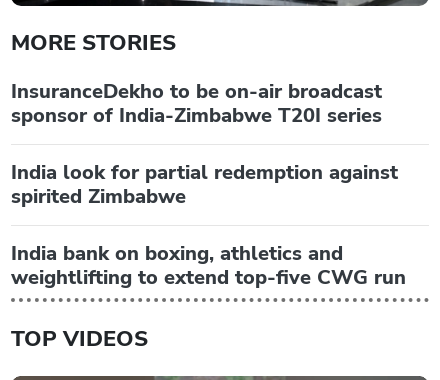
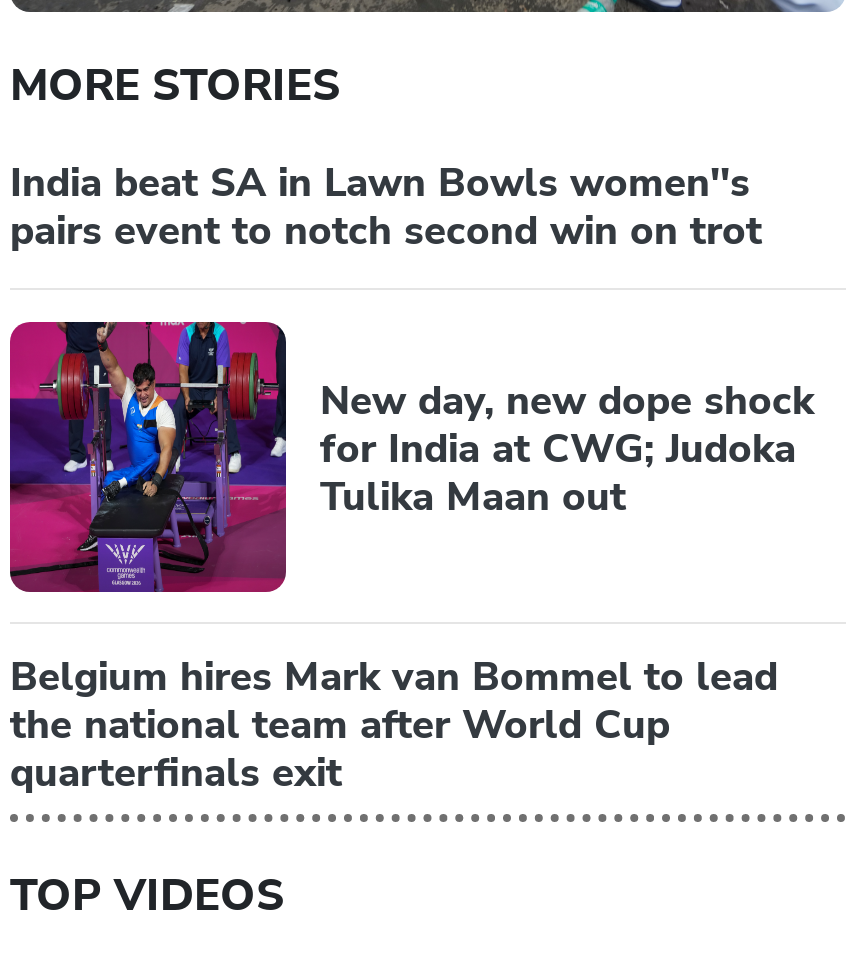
- InsuranceDekho to be on-air broadcast
- sponsor of India-Zimbabwe T20I series
+ India beat SA in Lawn Bowls women''s
+ pairs event to notch second win on trot

- India look for partial redemption against
- spirited Zimbabwe
+ New day, new dope shock
+ for India at CWG; Judoka
+ Tulika Maan out

- India bank on boxing, athletics and
- weightlifting to extend top-five CWG run
+ Belgium hires Mark van Bommel to lead
+ the national team after World Cup
+ quarterfinals exit
